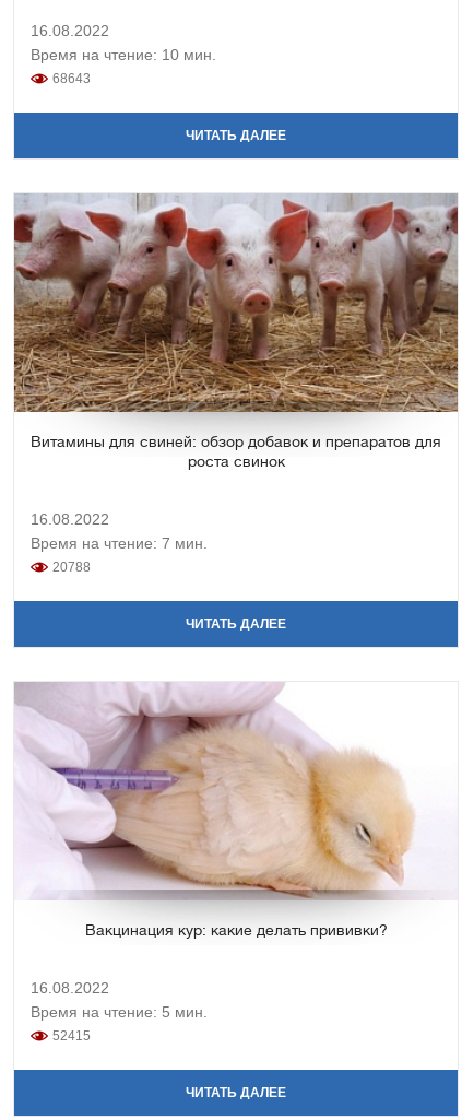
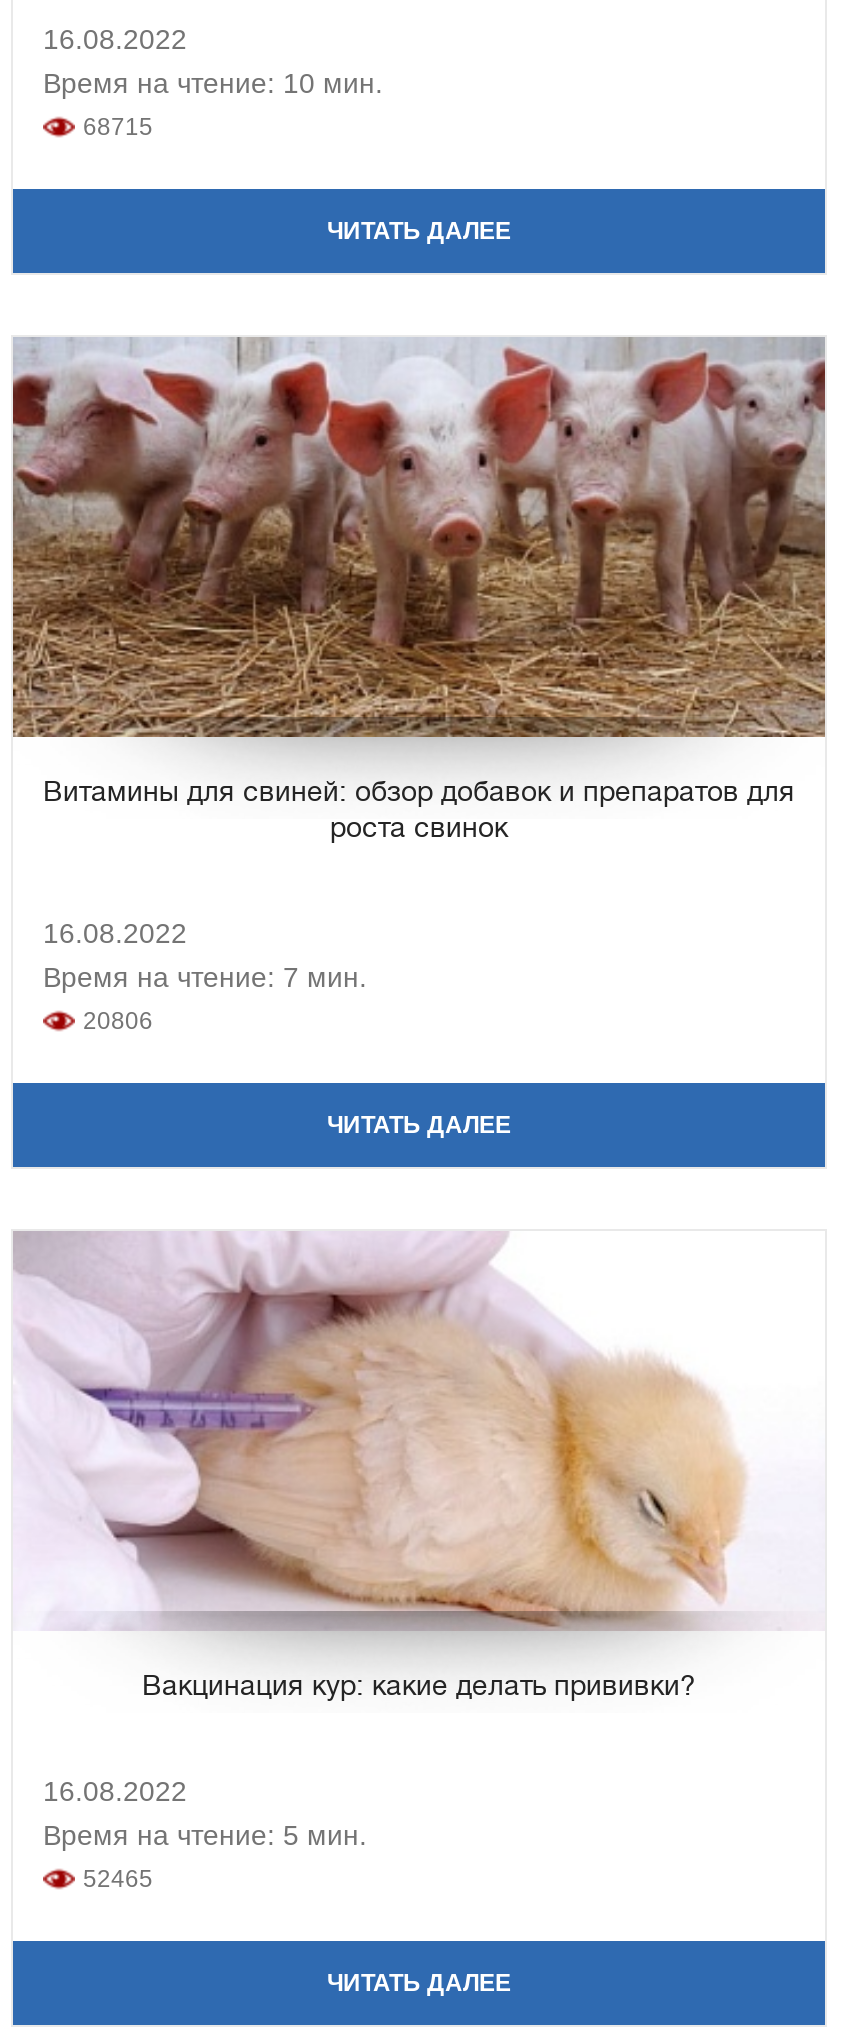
- 68643
+ 68715

- 20788
+ 20806

- 52415
+ 52465
